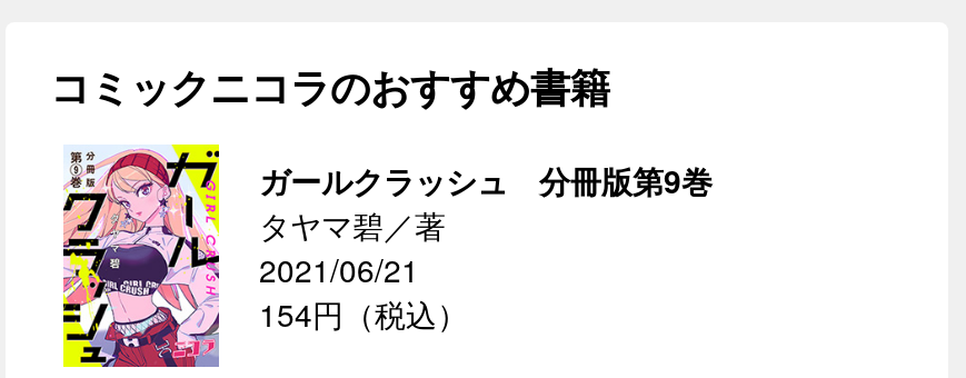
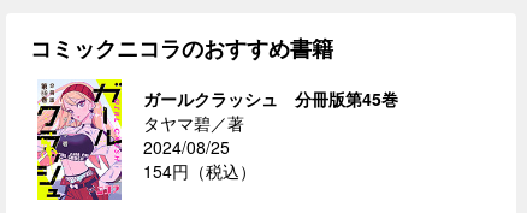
- ガールクラッシュ 分冊版第9巻
+ ガールクラッシュ 分冊版第45巻

- 2021/06/21
+ 2024/08/25
